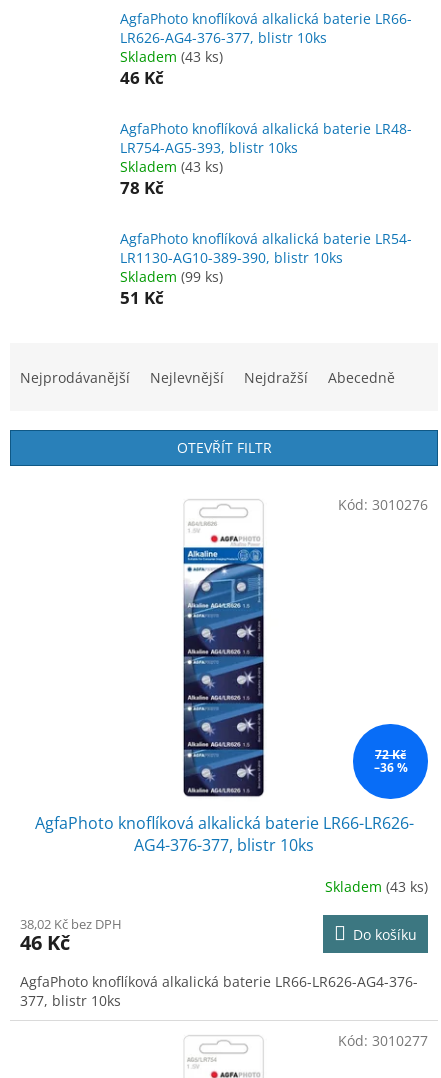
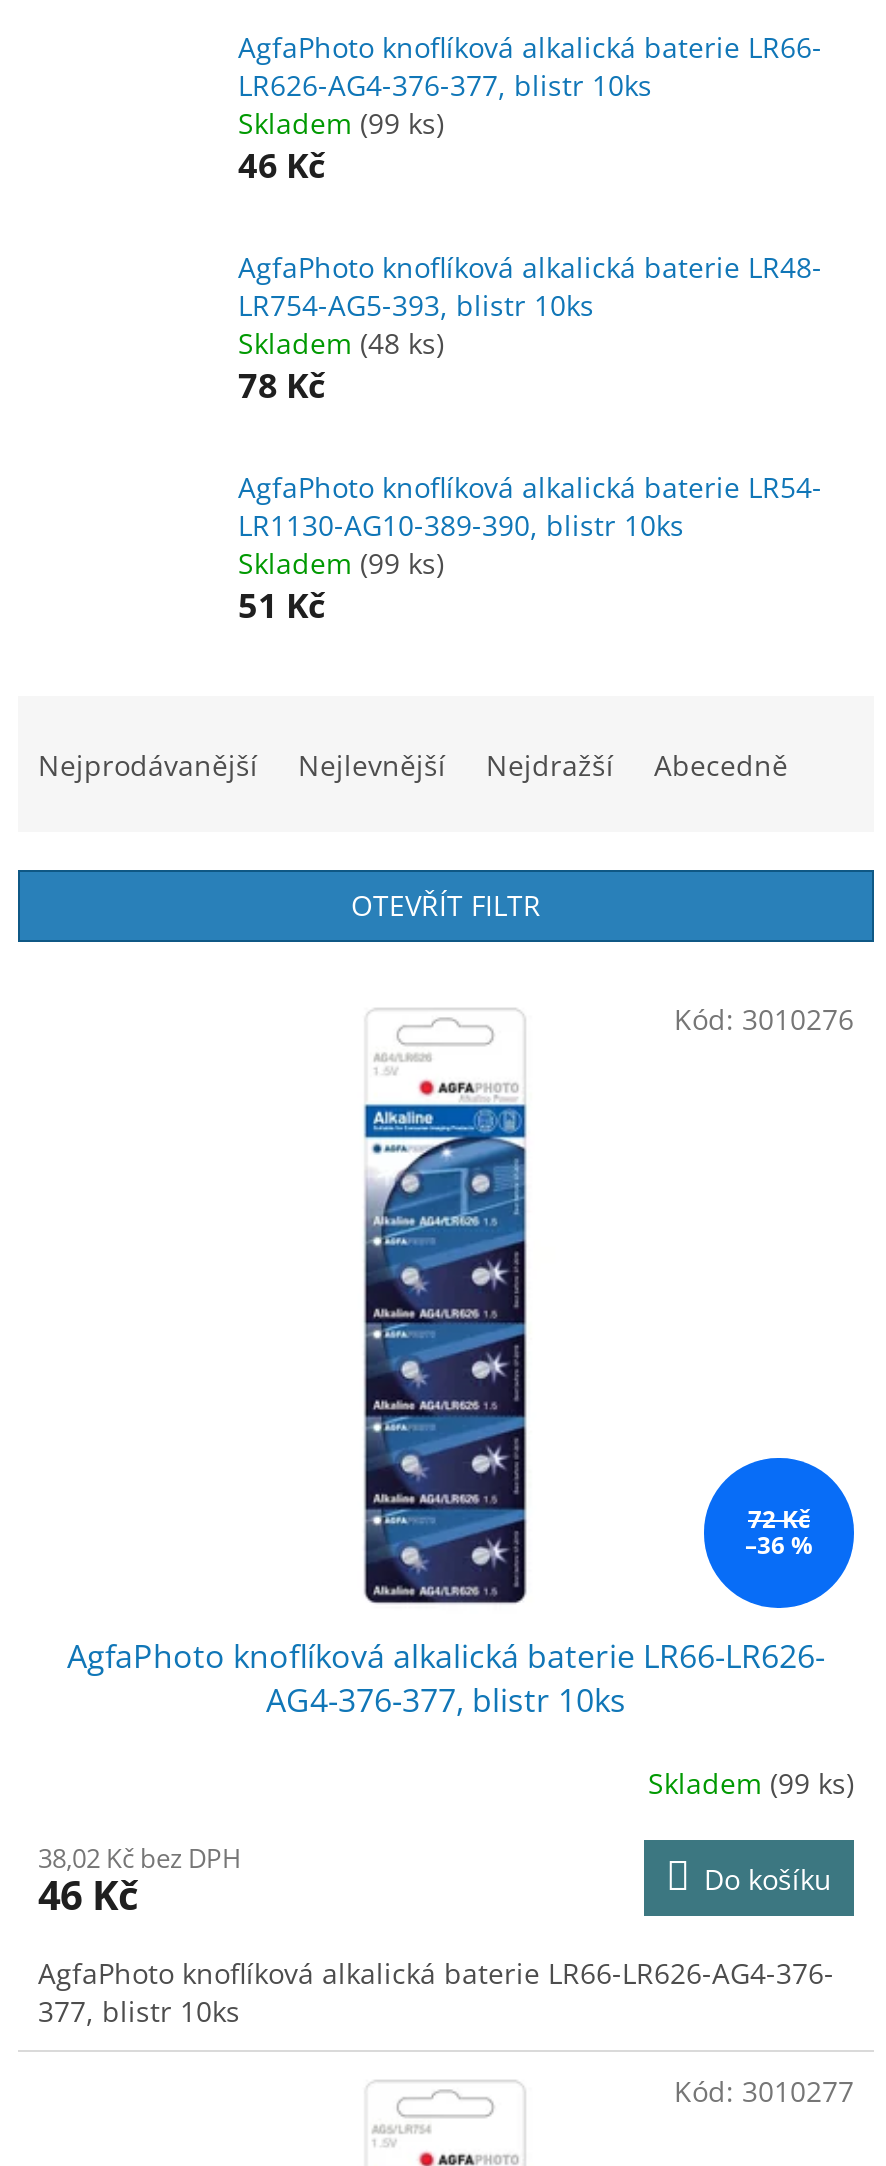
- Skladem (43 ks)
+ Skladem (99 ks)

- Skladem (43 ks)
+ Skladem (48 ks)

- Skladem (43 ks)
+ Skladem (99 ks)
